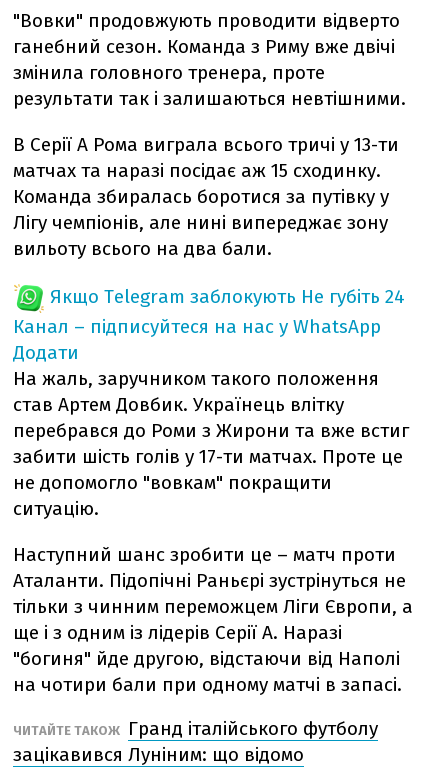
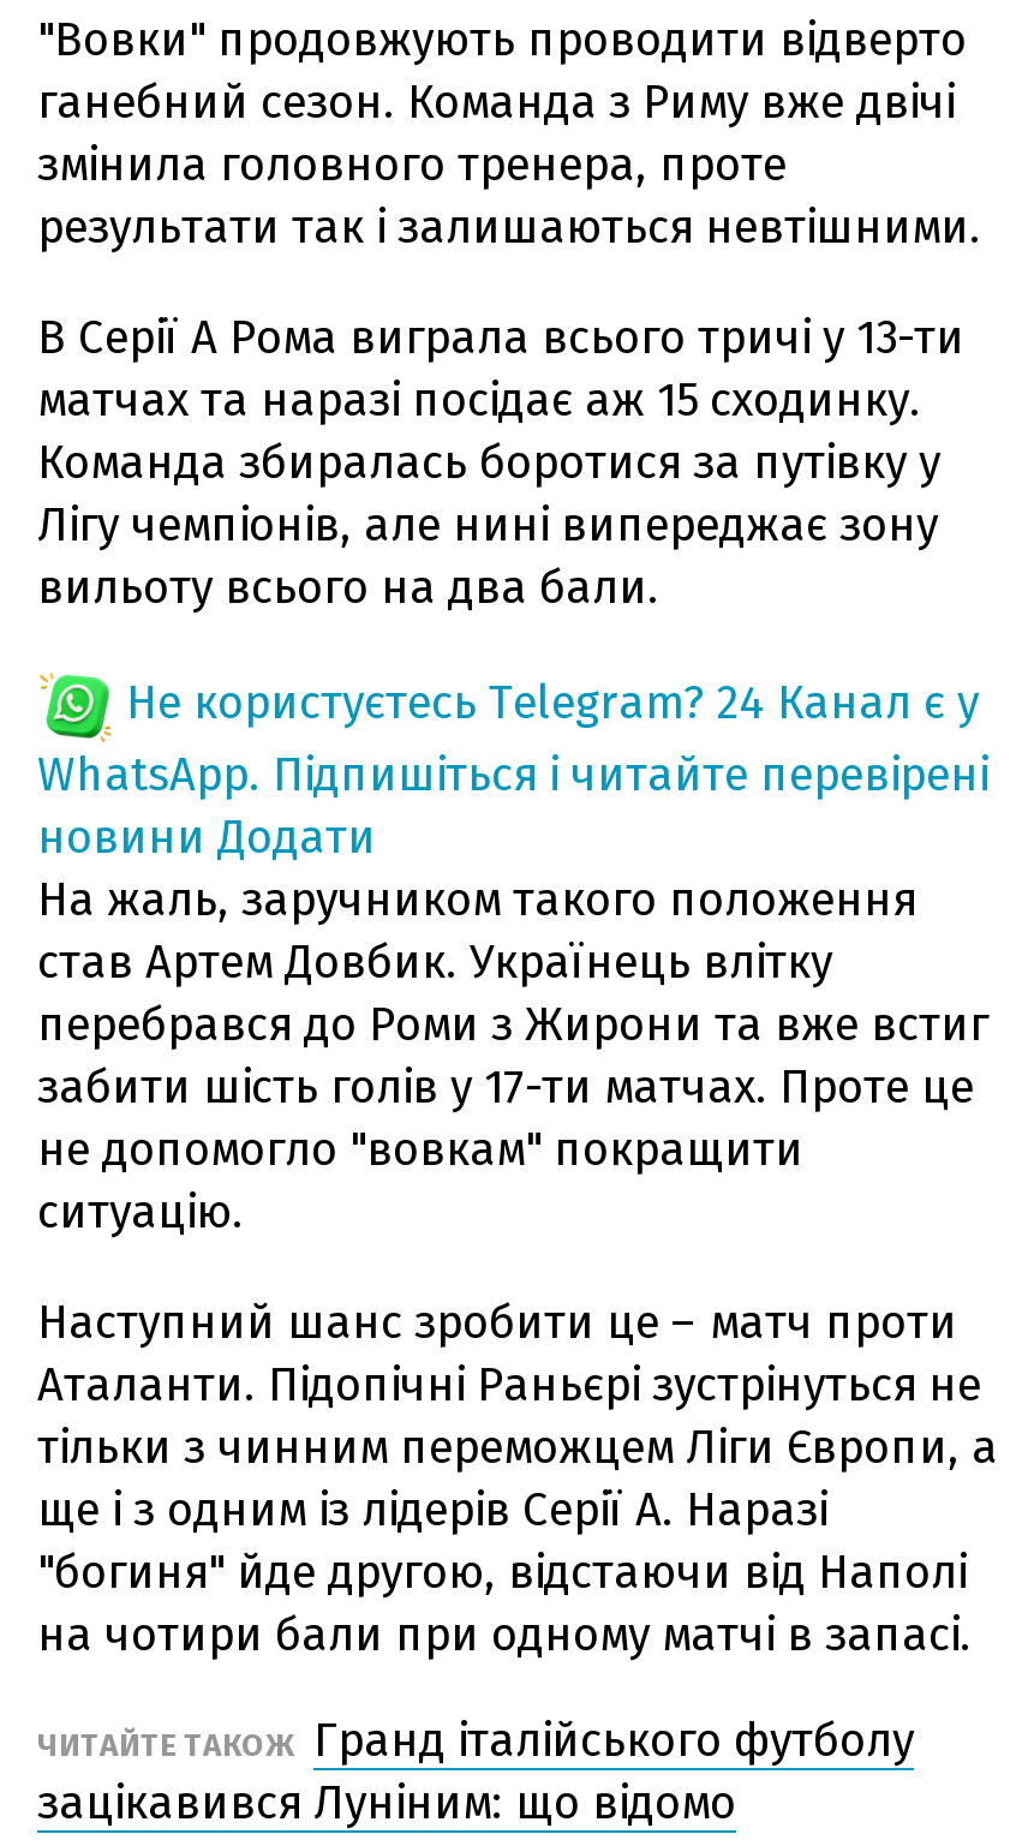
- Якщо Telegram заблокують Не губіть 24
- Канал – підписуйтеся на нас у WhatsApp
- Додати
+ Не користуєтесь Telegram? 24 Канал є у
+ WhatsApp. Підпишіться і читайте перевірені
+ новини Додати
